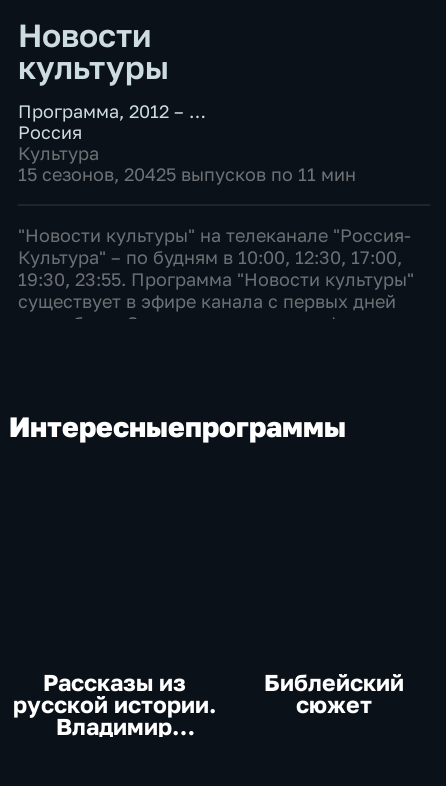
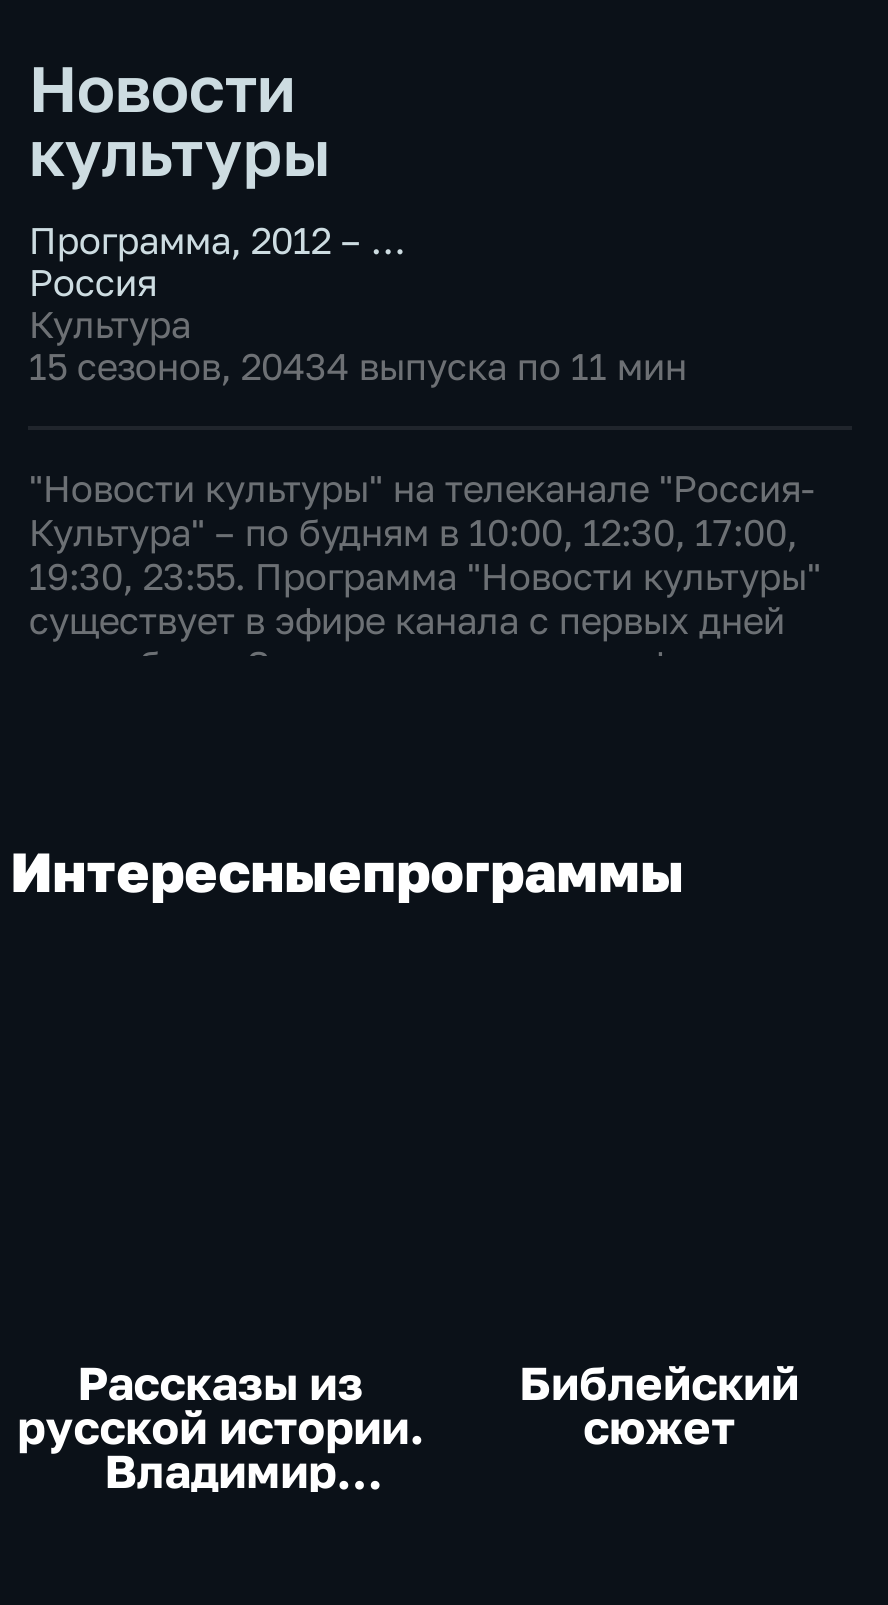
- 15 сезонов, 20425 выпусков по 11 мин
+ 15 сезонов, 20434 выпуска по 11 мин
